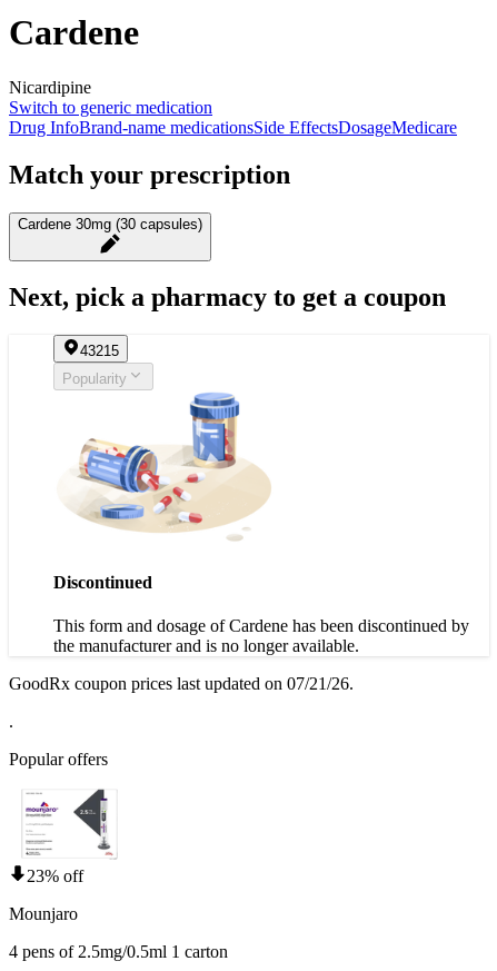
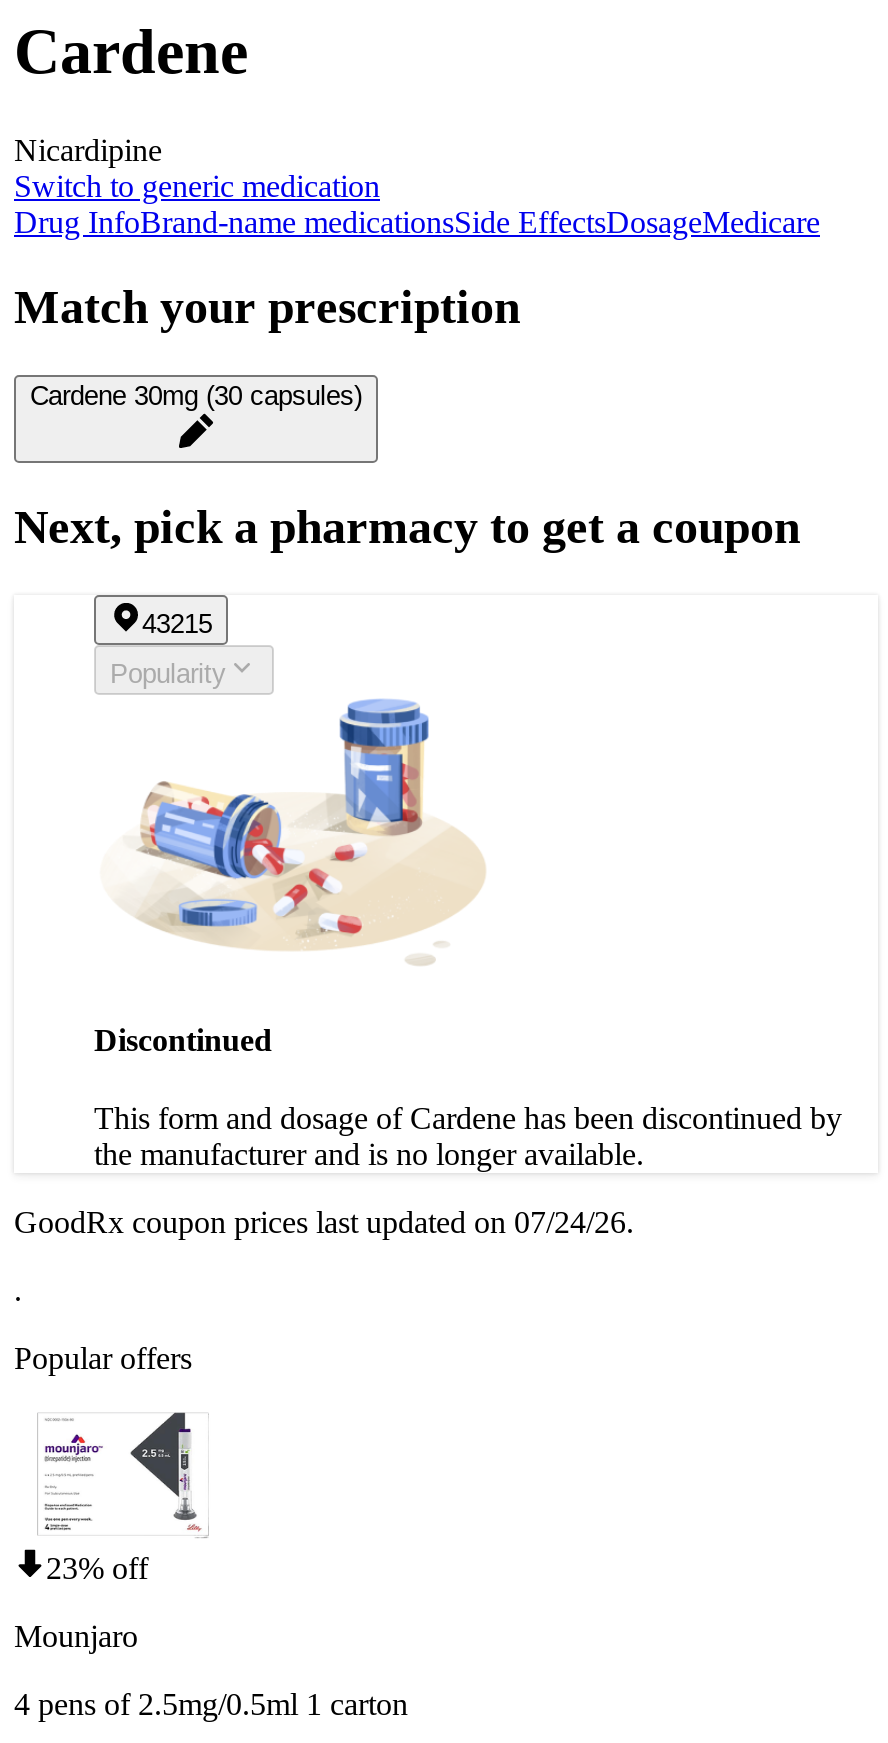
- GoodRx coupon prices last updated on 07/21/26.
+ GoodRx coupon prices last updated on 07/24/26.
